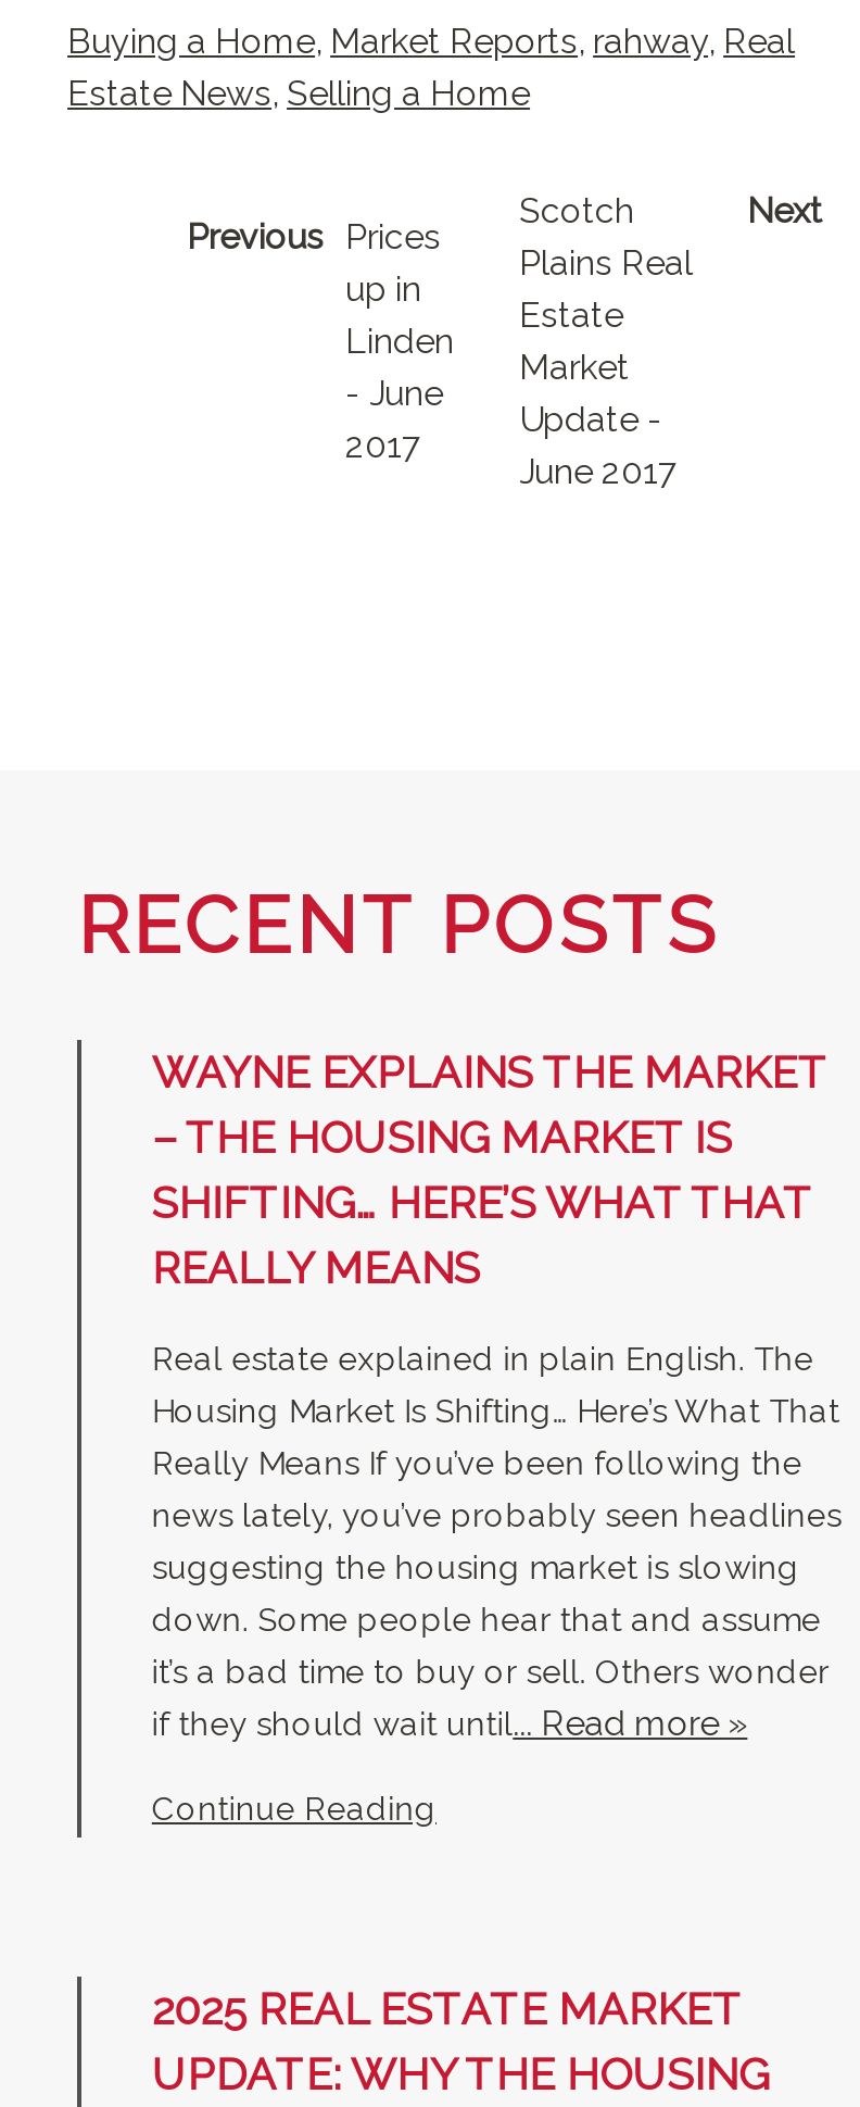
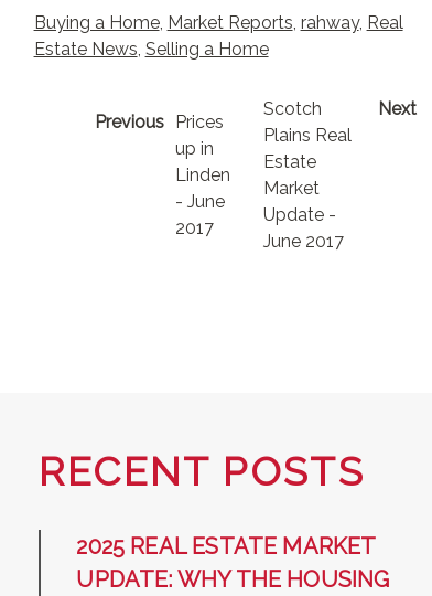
- WAYNE EXPLAINS THE MARKET
- – THE HOUSING MARKET IS
- SHIFTING… HERE’S WHAT THAT
- REALLY MEANS
- Real estate explained in plain English. The
- Housing Market Is Shifting… Here’s What That
- Really Means If you’ve been following the
- news lately, you’ve probably seen headlines
- suggesting the housing market is slowing
- down. Some people hear that and assume
- it’s a bad time to buy or sell. Others wonder
- if they should wait until... Read more »
- Continue Reading
